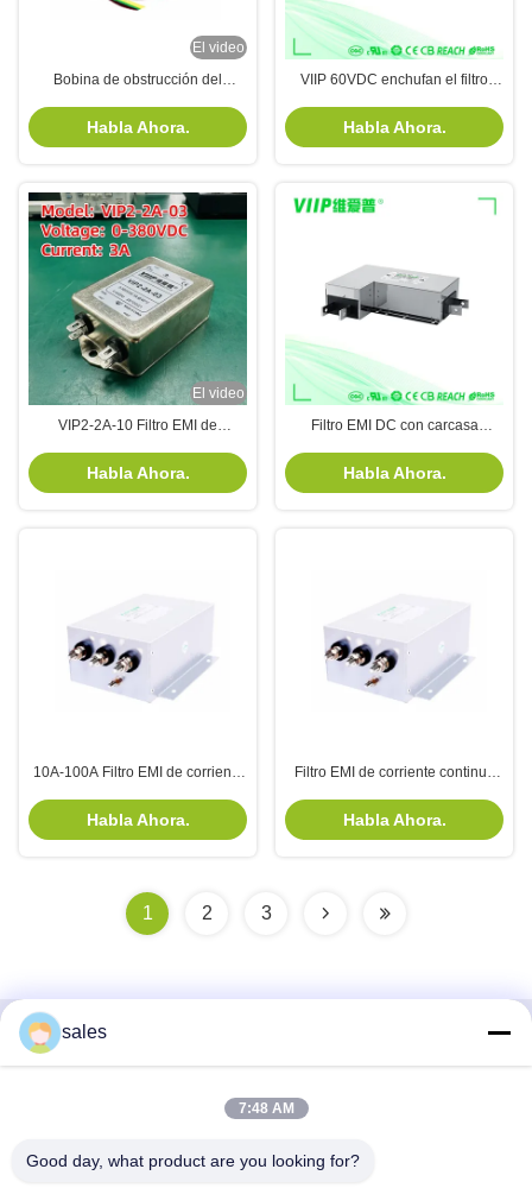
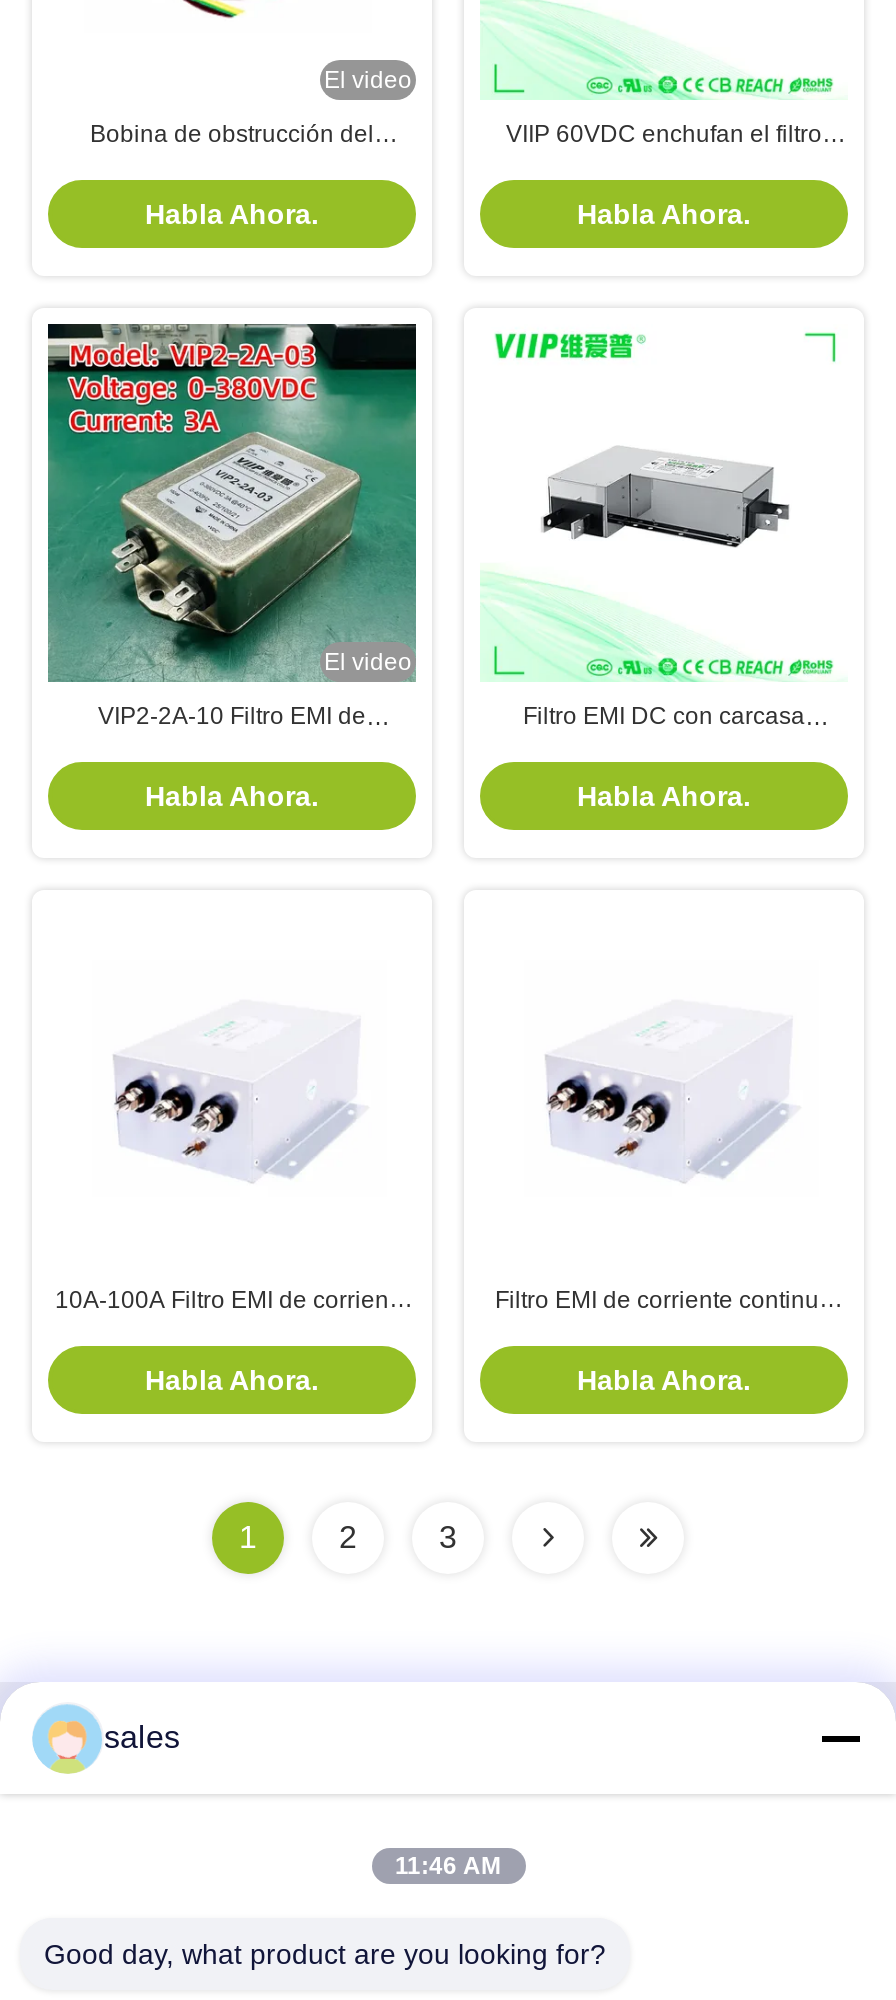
- 7:48 AM
+ 11:46 AM
